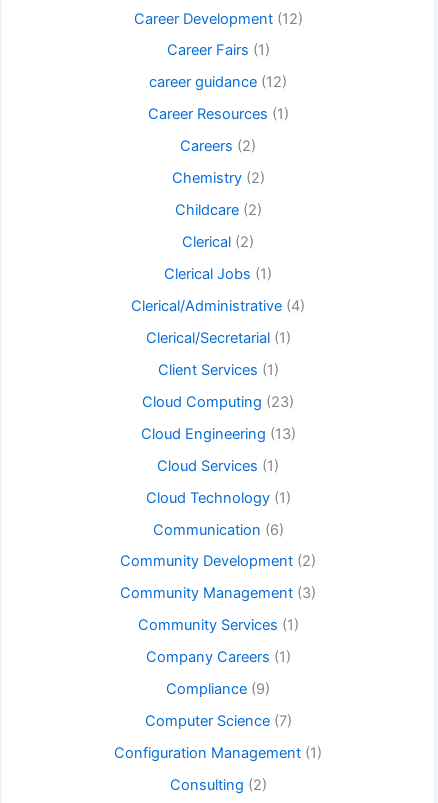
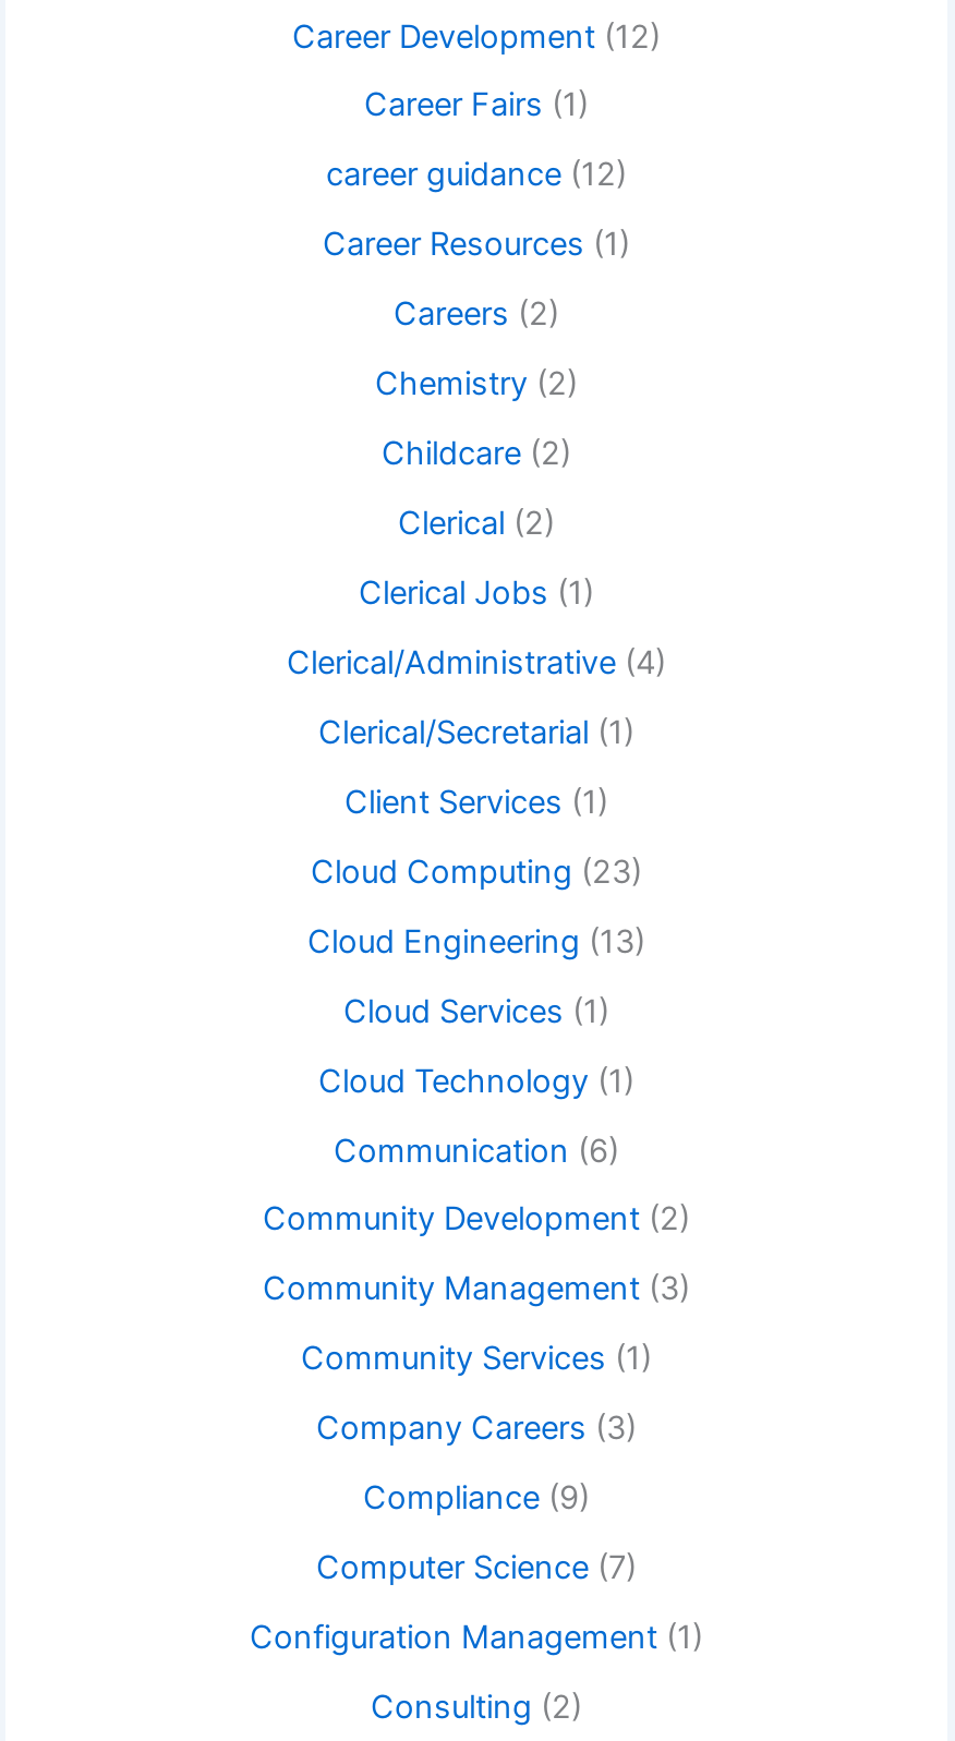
- Company Careers (1)
+ Company Careers (3)
